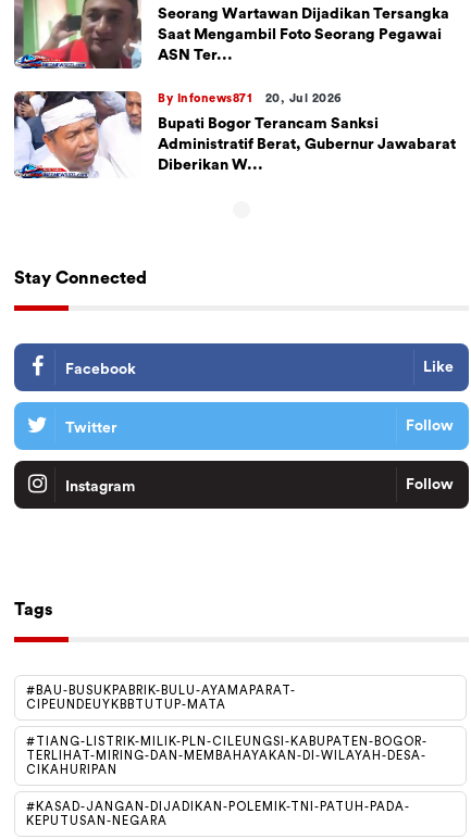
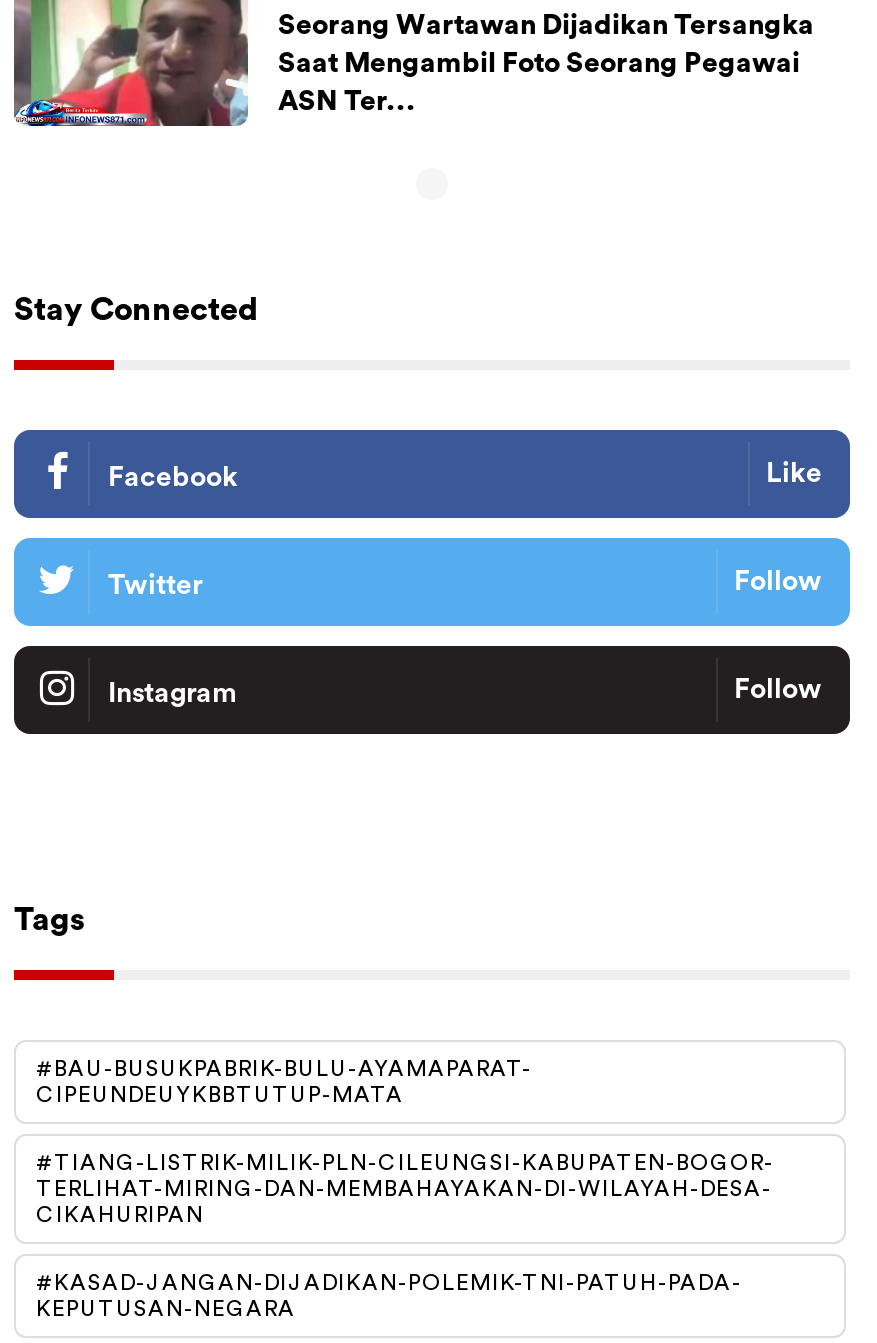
- [image]
- By Infonews871
- 20, Jul 2026
- Bupati Bogor Terancam Sanksi
- Administratif Berat, Gubernur Jawabarat
- Diberikan W...
